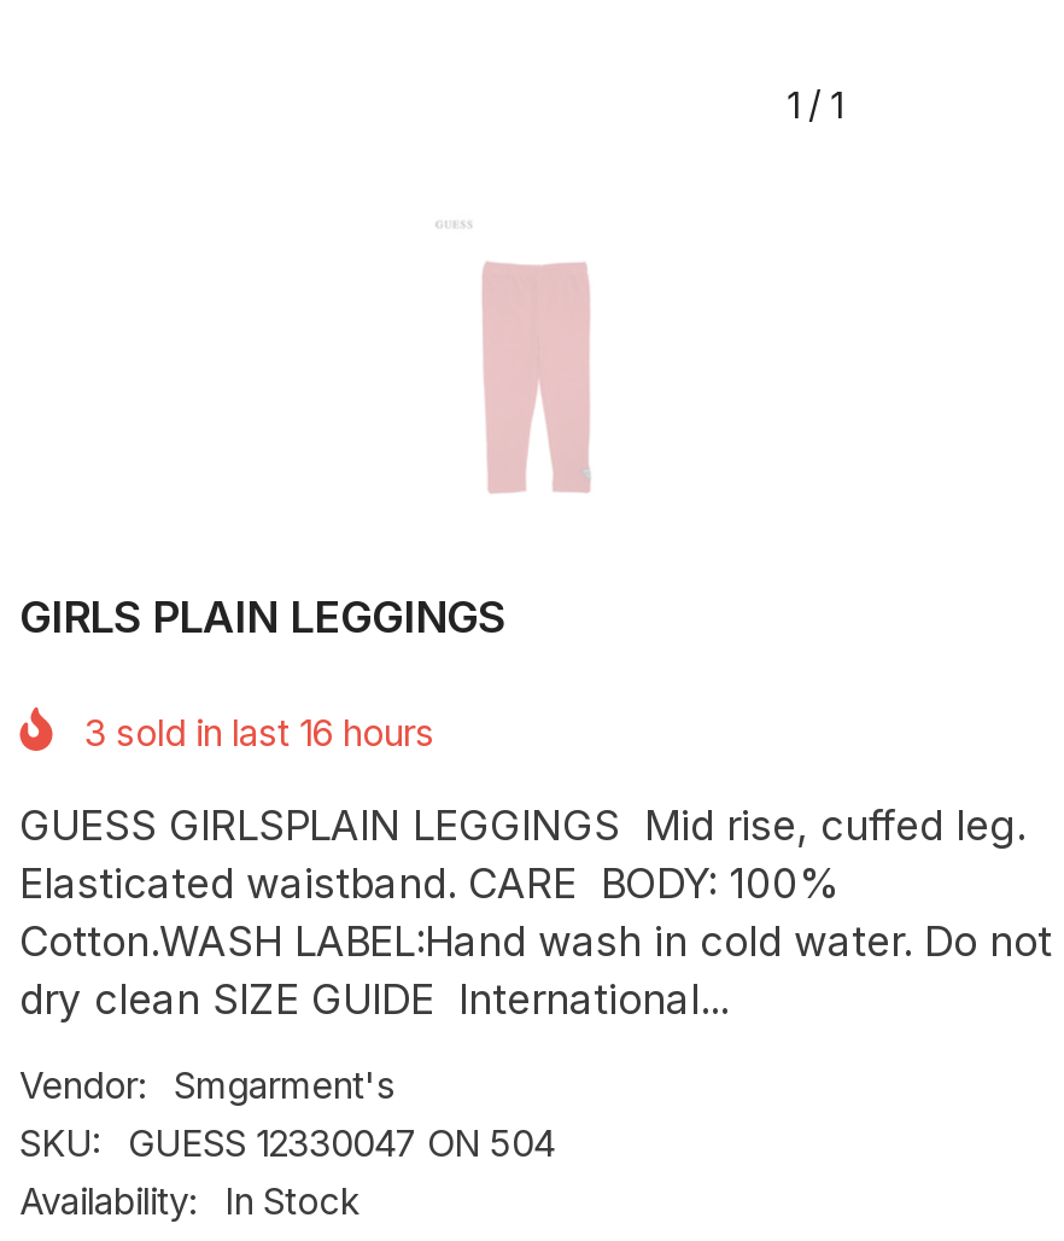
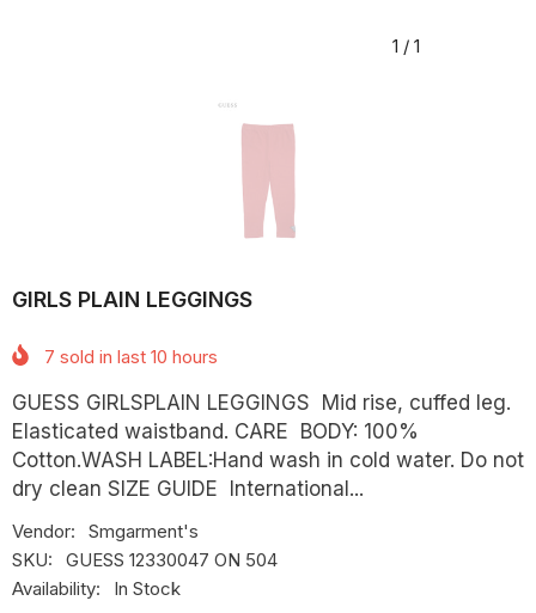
- 3 sold in last 16 hours
+ 7 sold in last 10 hours
